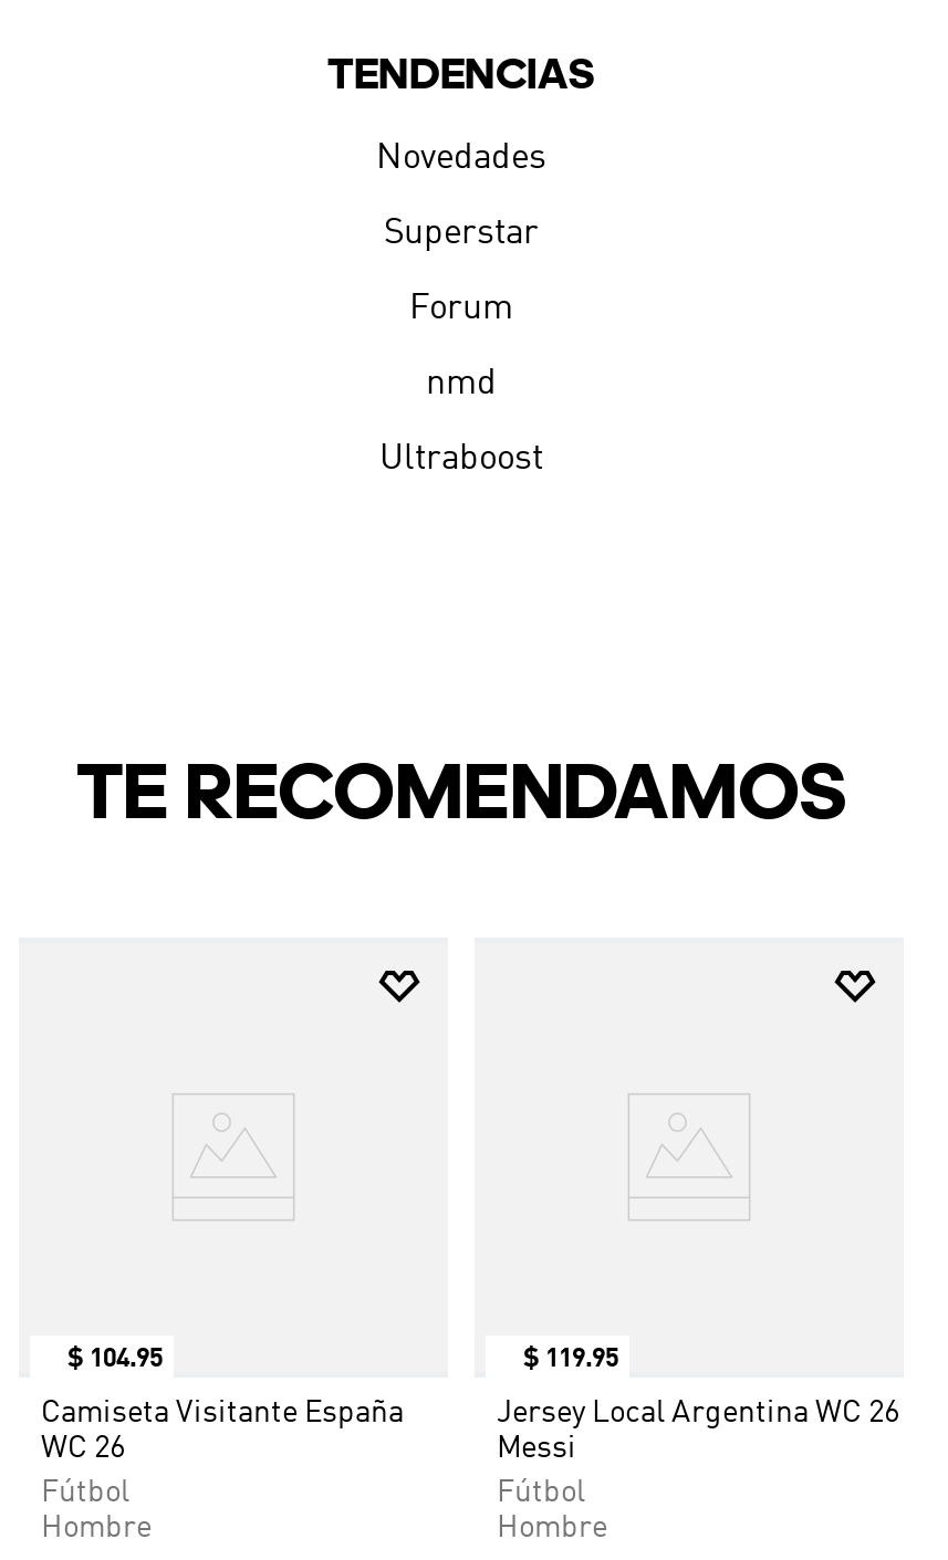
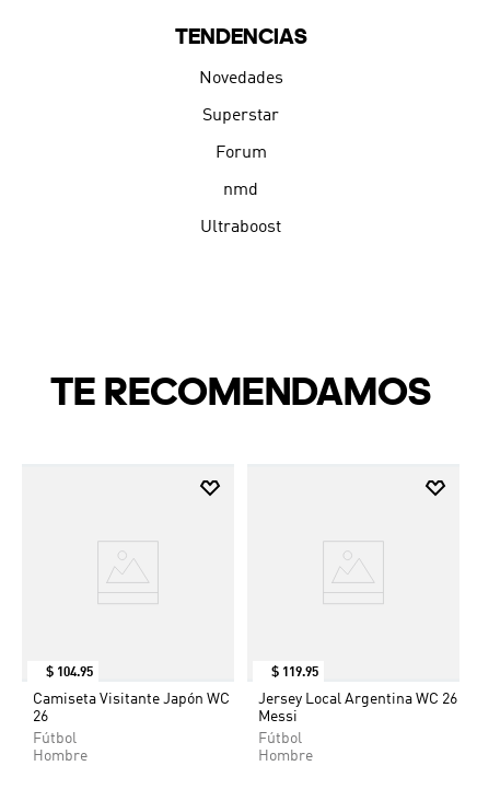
- Camiseta Visitante España
- WC 26
+ Camiseta Visitante Japón WC
+ 26
